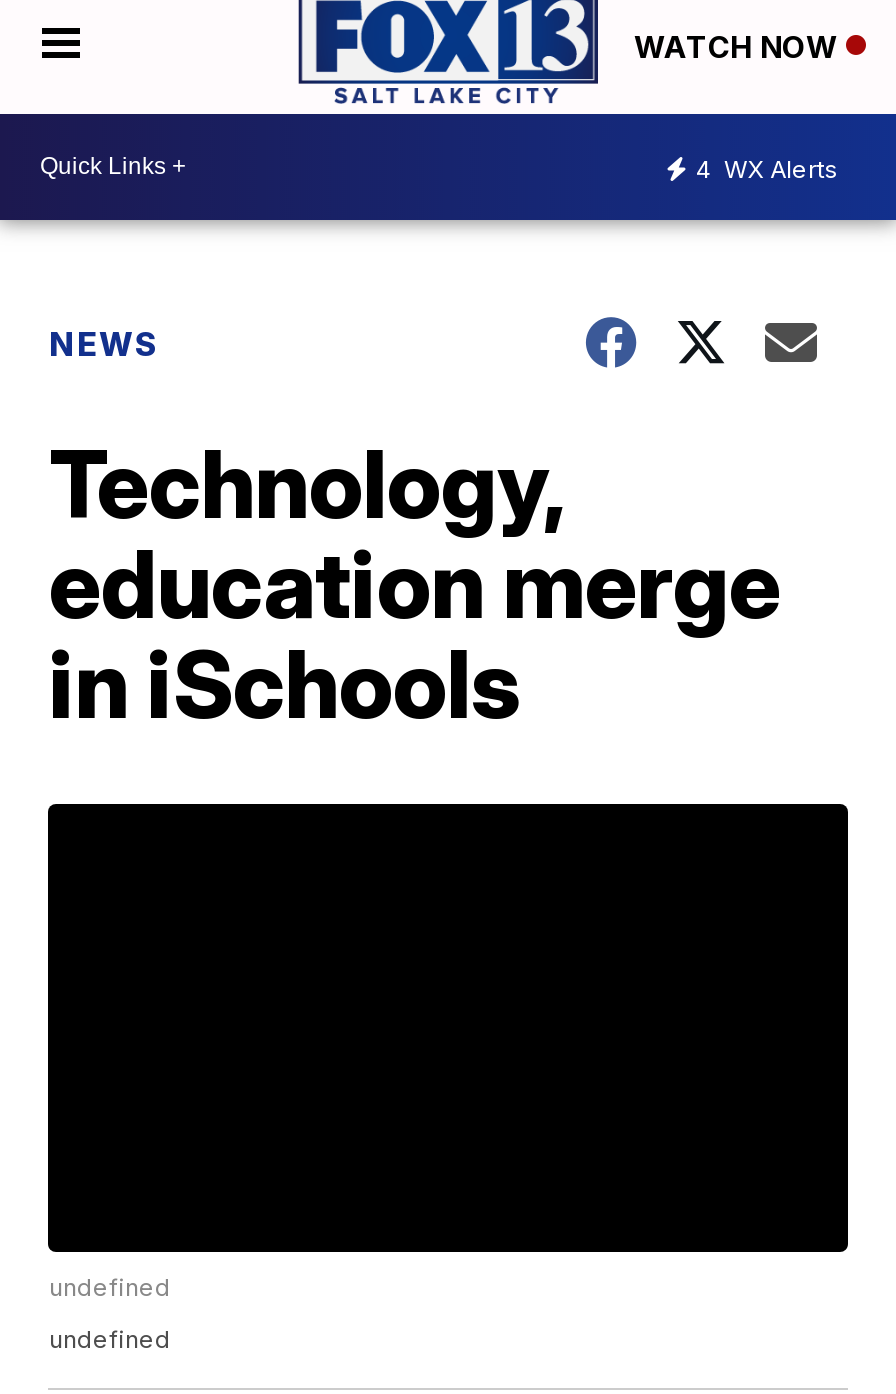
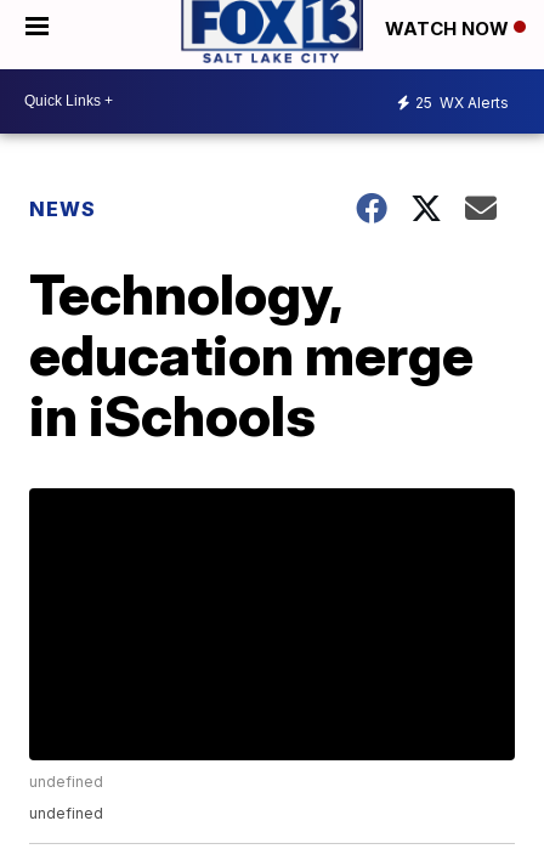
- 4 WX Alerts
+ 25 WX Alerts
